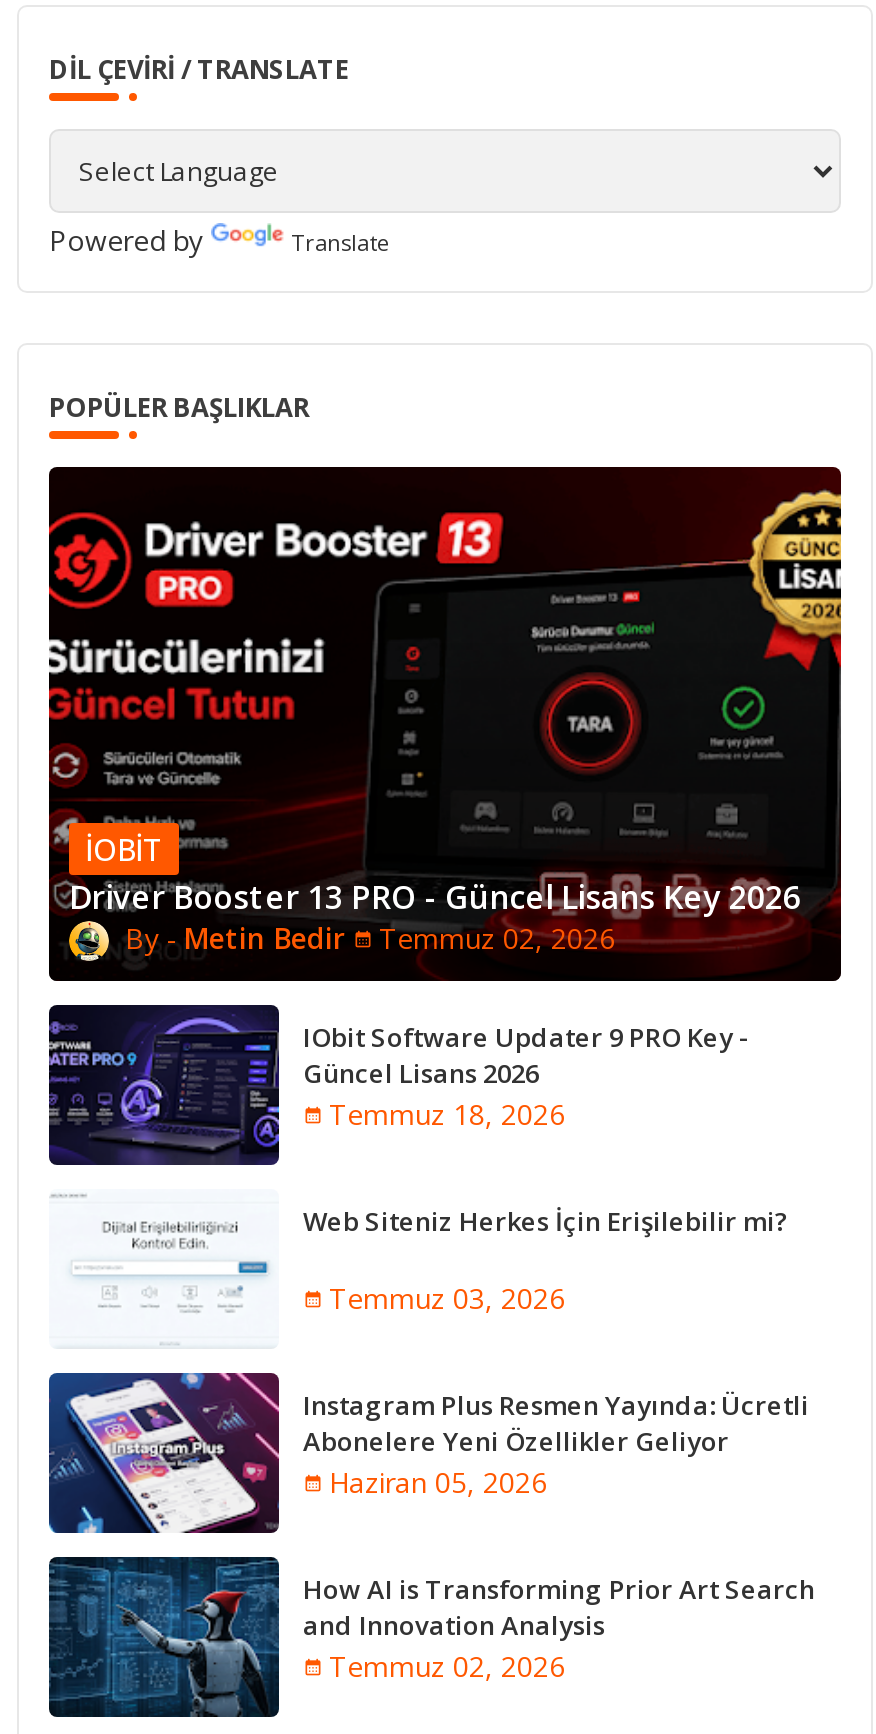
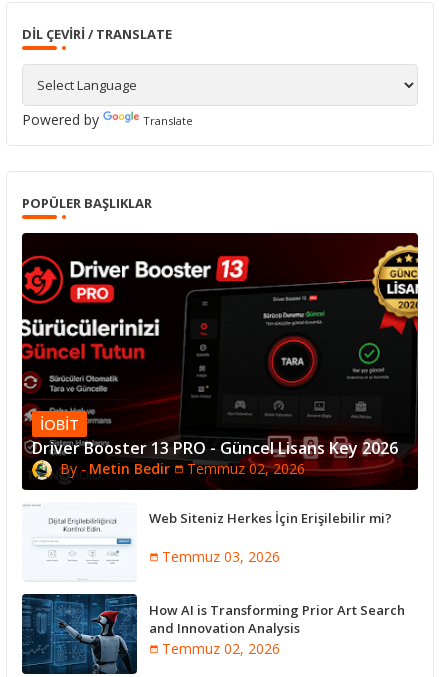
- [image]
- IObit Software Updater 9 PRO Key -
- Güncel Lisans 2026
- Temmuz 18, 2026

- [image]
- Instagram Plus Resmen Yayında: Ücretli
- Abonelere Yeni Özellikler Geliyor
- Haziran 05, 2026
